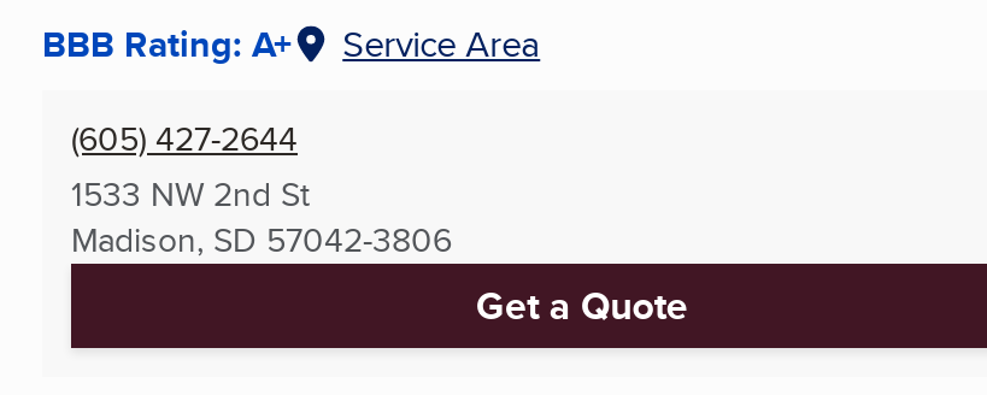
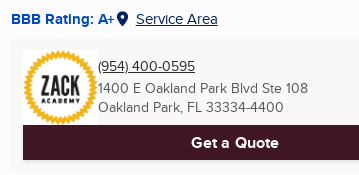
- (605) 427-2644
- 1533 NW 2nd St
- Madison, SD 57042-3806
+ (954) 400-0595
+ 1400 E Oakland Park Blvd Ste 108
+ Oakland Park, FL 33334-4400
